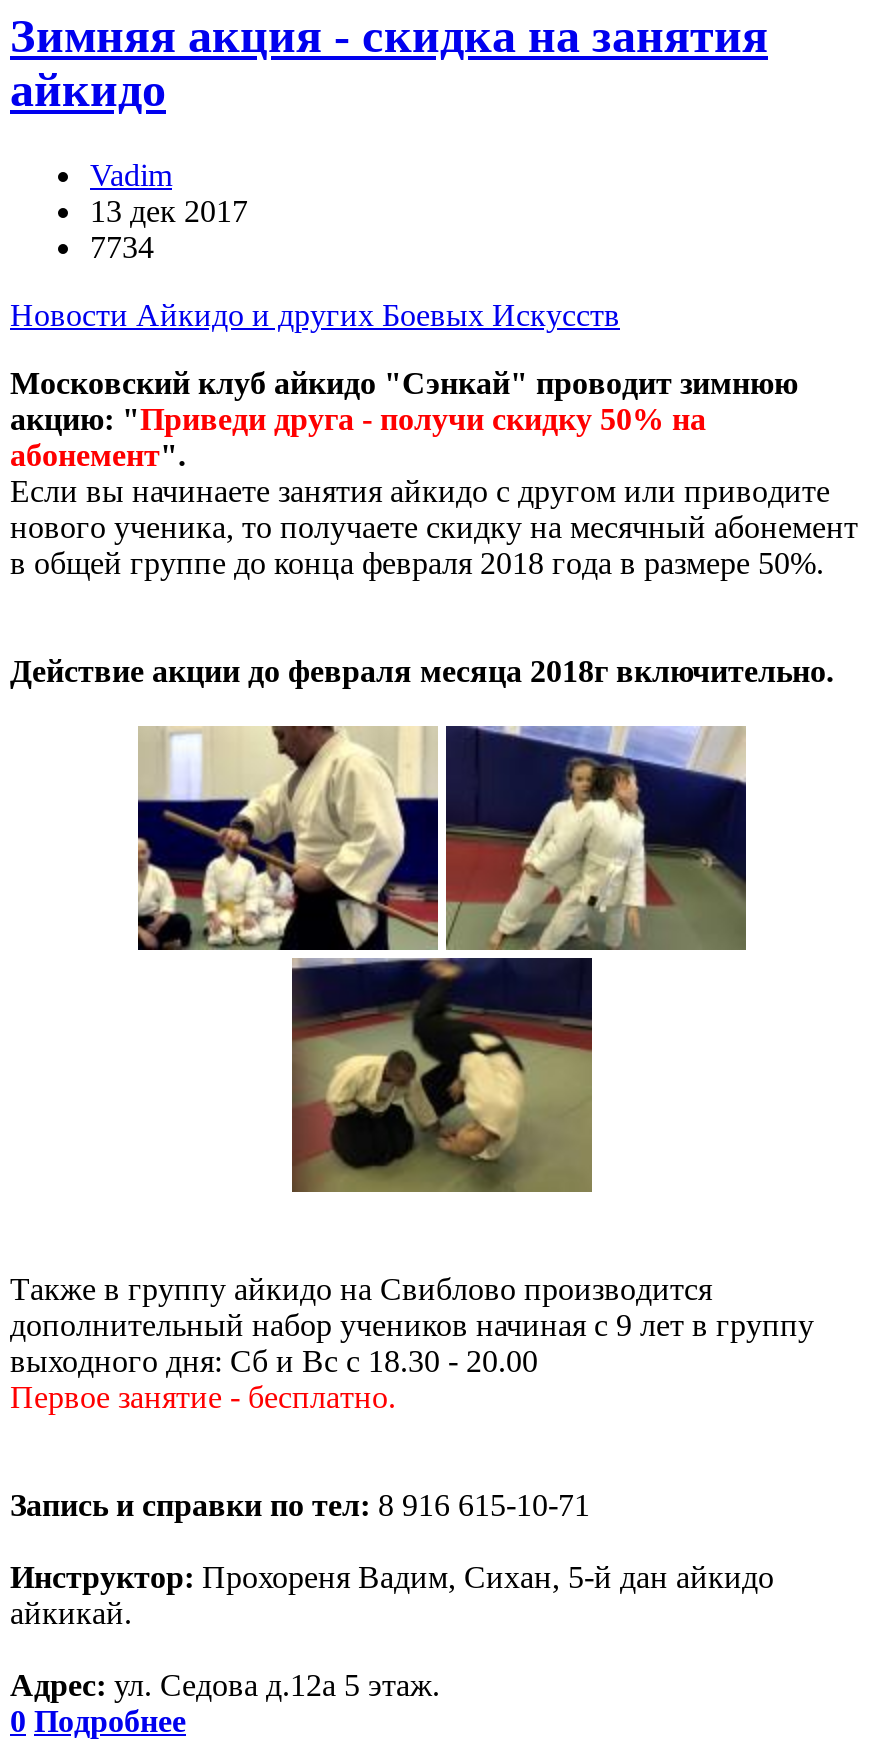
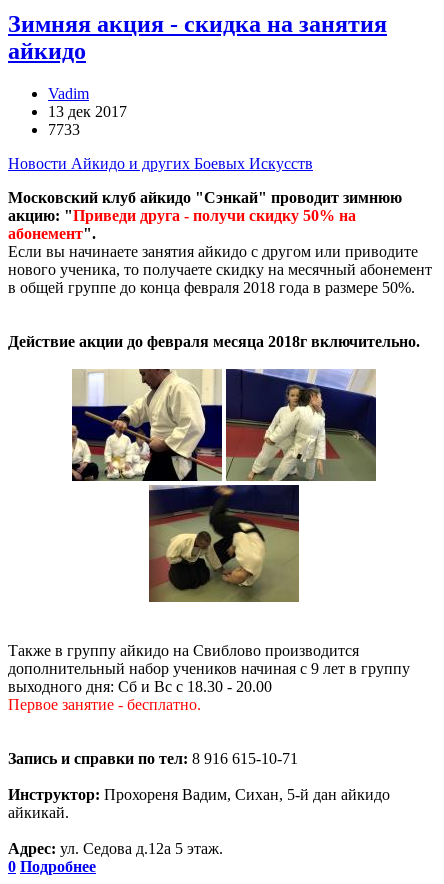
- 7734
+ 7733
